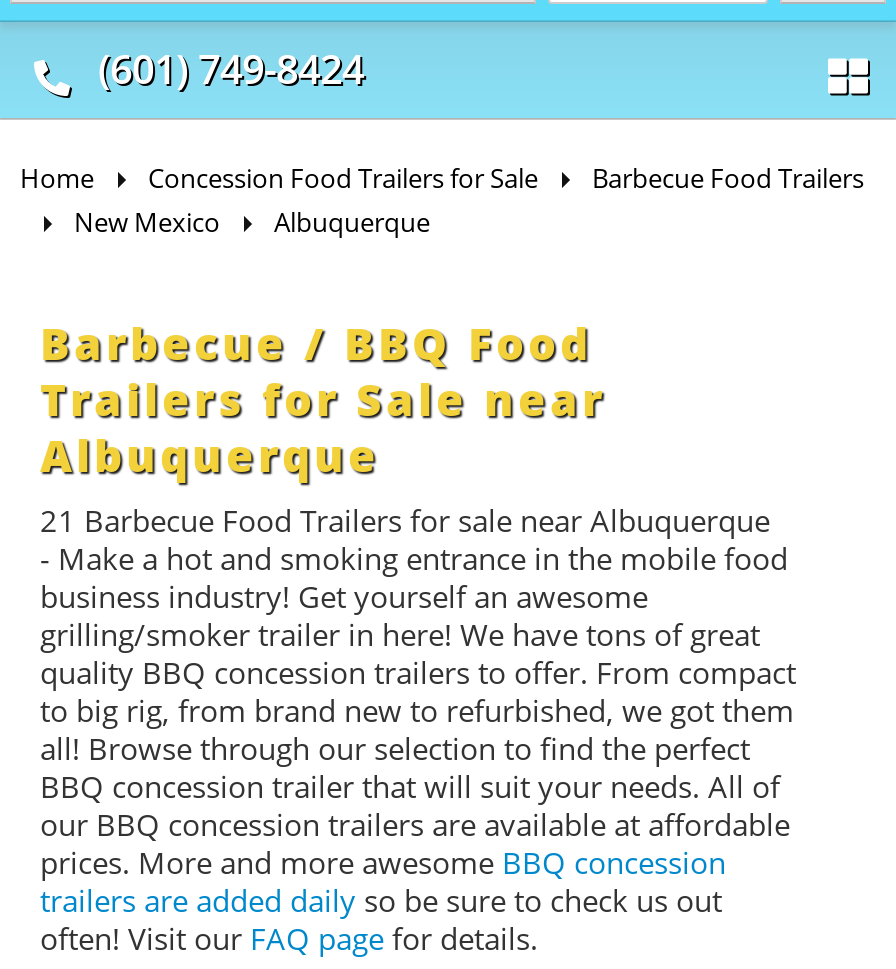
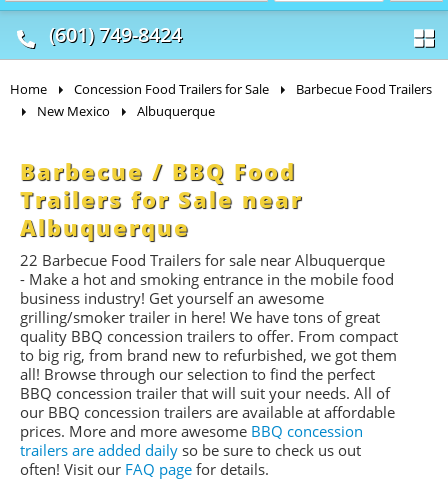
- 21 Barbecue Food Trailers for sale near Albuquerque
+ 22 Barbecue Food Trailers for sale near Albuquerque
